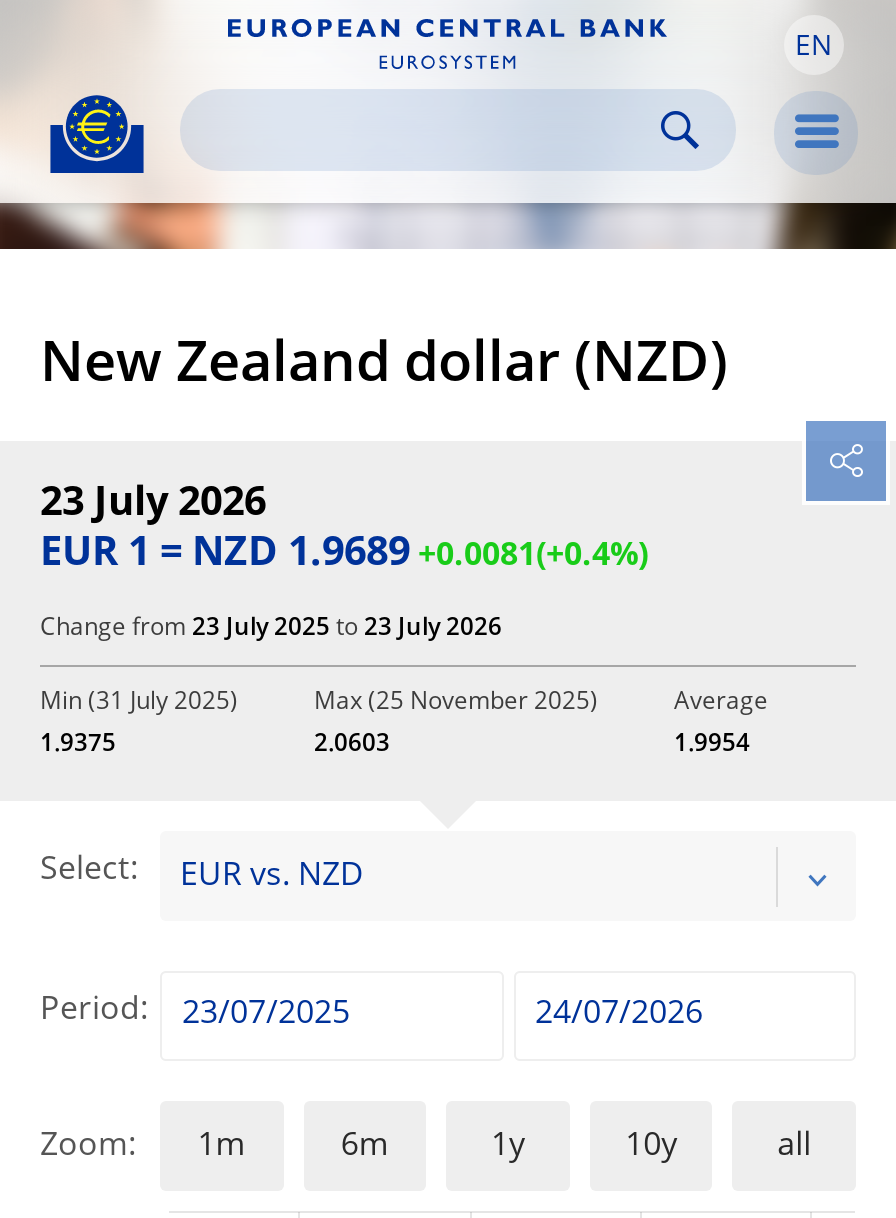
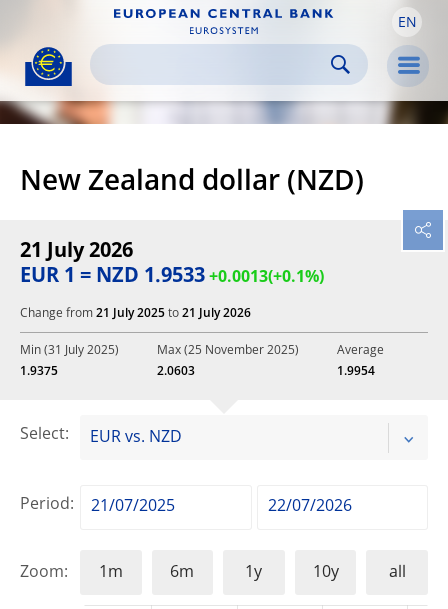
- 23 July 2026
+ 21 July 2026

- EUR 1 = NZD 1.9689
+ EUR 1 = NZD 1.9533

- 0.0081 ( 0.4%)
+ 0.0013 ( 0.1%)

- Change from 23 July 2025 to 23 July 2026
+ Change from 21 July 2025 to 21 July 2026
